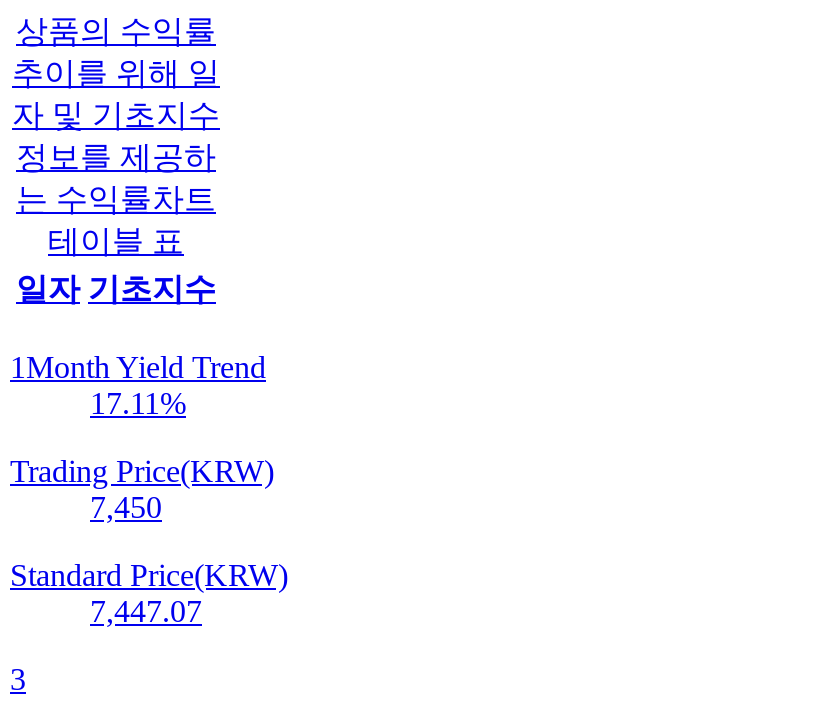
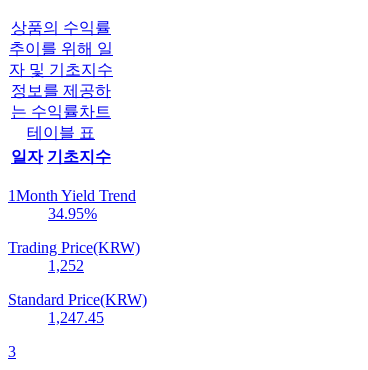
- 17.11%
+ 34.95%

- 7,450
+ 1,252

- 7,447.07
+ 1,247.45
